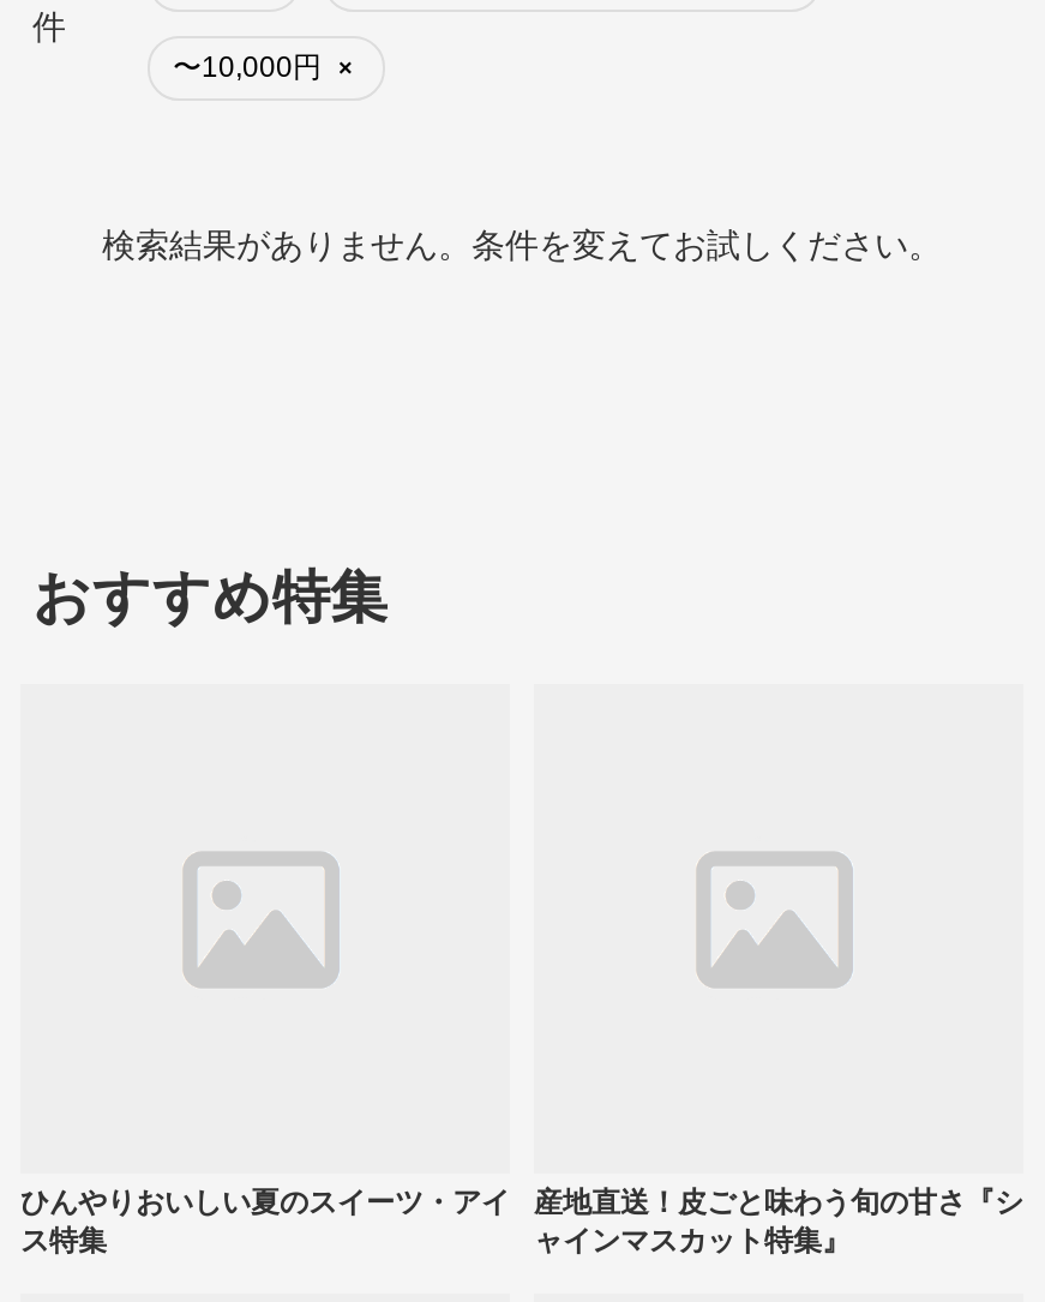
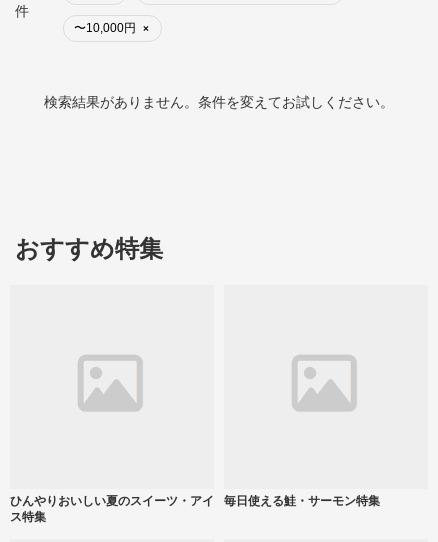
- 産地直送！皮ごと味わう旬の甘さ『シ
- ャインマスカット特集』
+ 毎日使える鮭・サーモン特集
